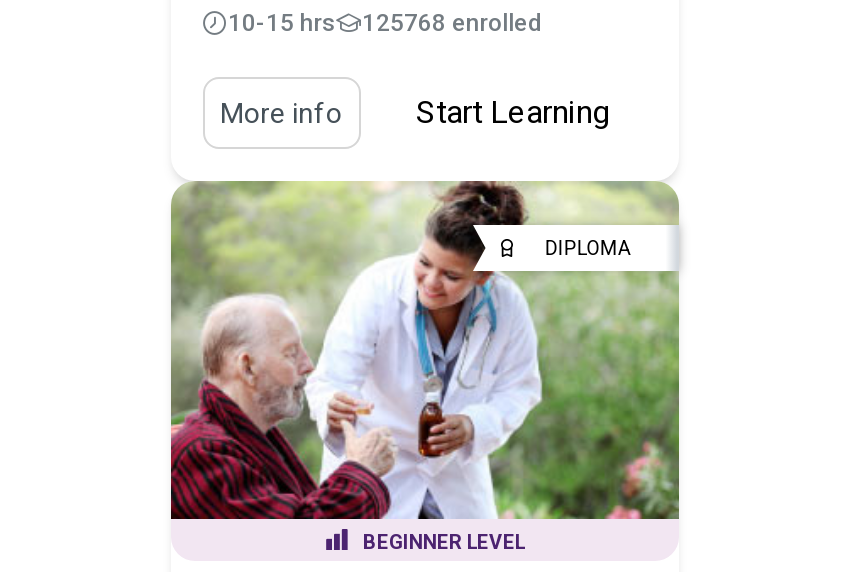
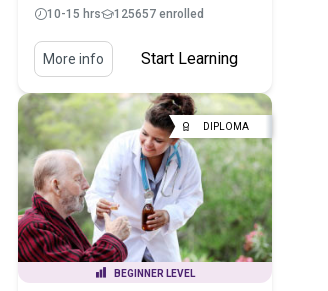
- 10-15 hrs 125768 enrolled
+ 10-15 hrs 125657 enrolled
